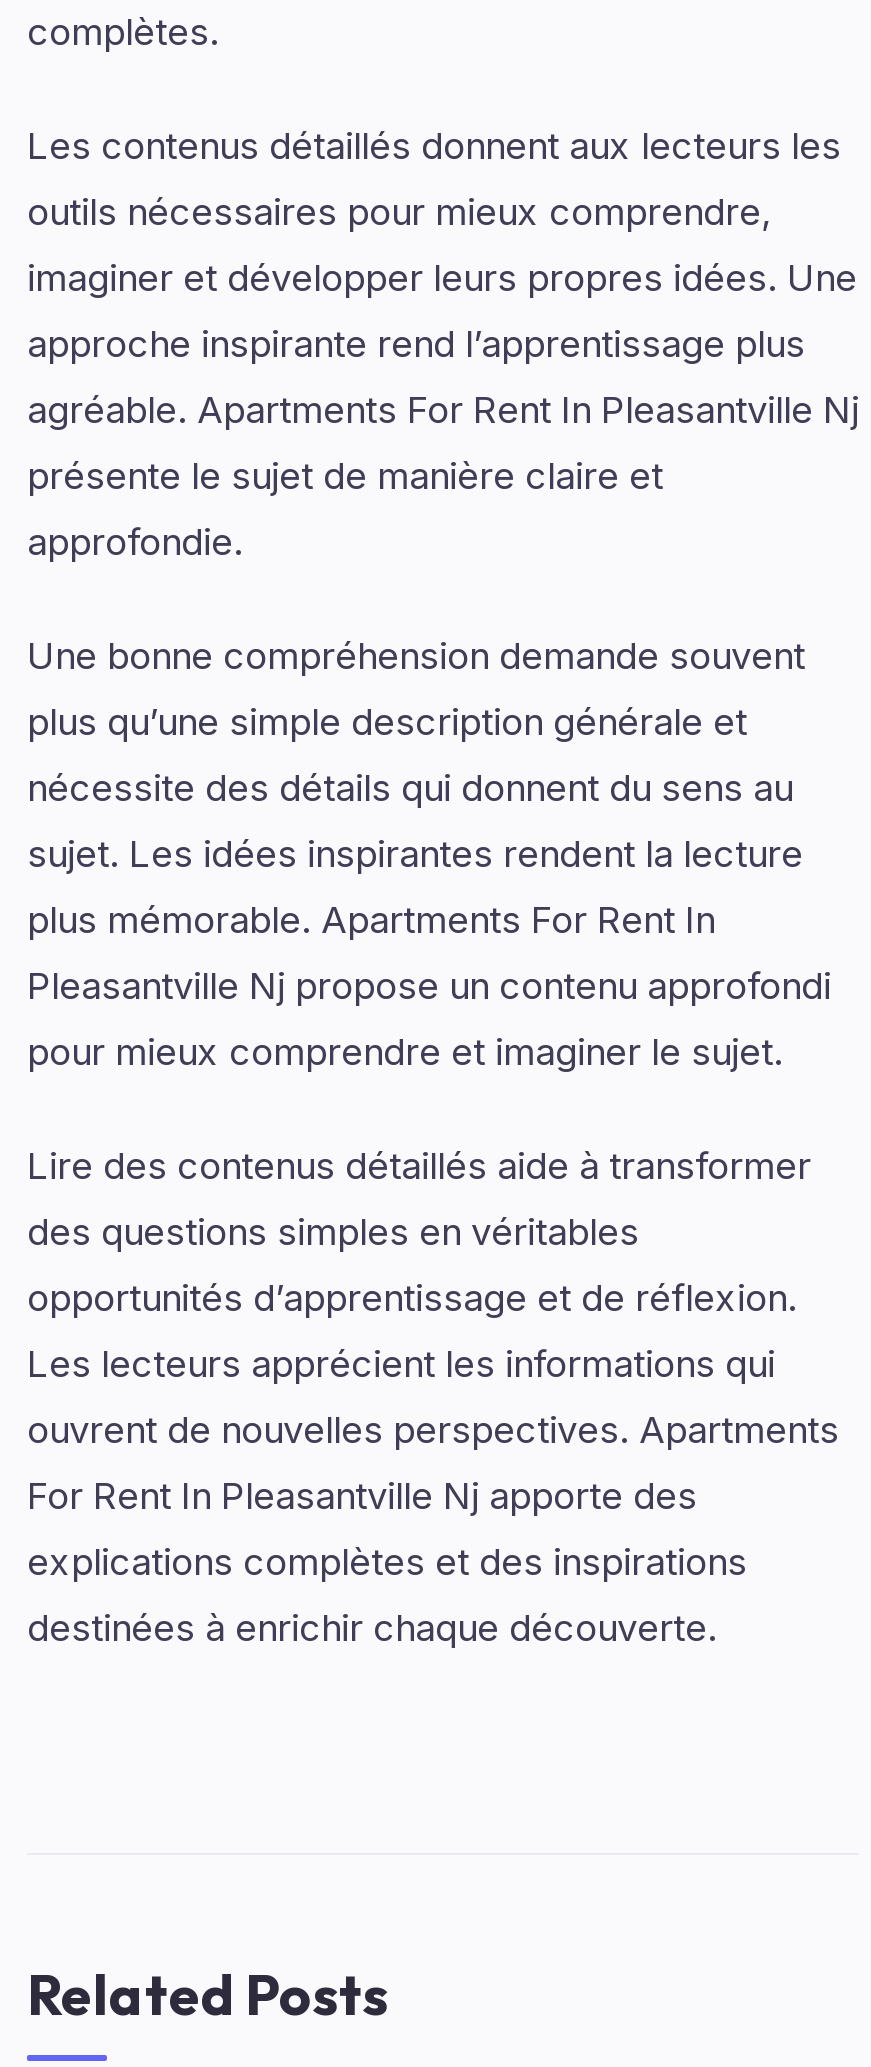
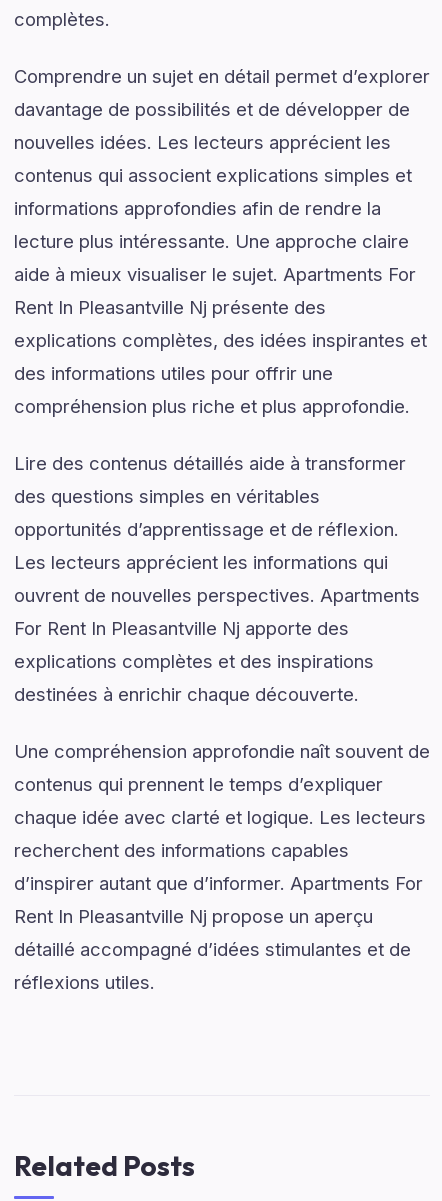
- Les contenus détaillés donnent aux lecteurs les
- outils nécessaires pour mieux comprendre,
- imaginer et développer leurs propres idées. Une
- approche inspirante rend l’apprentissage plus
- agréable. Apartments For Rent In Pleasantville Nj
- présente le sujet de manière claire et
- approfondie.
- Une bonne compréhension demande souvent
- plus qu’une simple description générale et
- nécessite des détails qui donnent du sens au
- sujet. Les idées inspirantes rendent la lecture
- plus mémorable. Apartments For Rent In
- Pleasantville Nj propose un contenu approfondi
- pour mieux comprendre et imaginer le sujet.
+ Comprendre un sujet en détail permet d’explorer
+ davantage de possibilités et de développer de
+ nouvelles idées. Les lecteurs apprécient les
+ contenus qui associent explications simples et
+ informations approfondies afin de rendre la
+ lecture plus intéressante. Une approche claire
+ aide à mieux visualiser le sujet. Apartments For
+ Rent In Pleasantville Nj présente des
+ explications complètes, des idées inspirantes et
+ des informations utiles pour offrir une
+ compréhension plus riche et plus approfondie.

moved up: Lire des contenus détaillés aide à transformer | des questions simples en véritables | opportunités d’apprentissage et de réflexion. | Les lecteurs apprécient les informations qui | ouvrent de nouvelles perspectives. Apartments | For Rent In Pleasantville Nj apporte des | explications complètes et des inspirations | destinées à enrichir chaque découverte.

+ Une compréhension approfondie naît souvent de
+ contenus qui prennent le temps d’expliquer
+ chaque idée avec clarté et logique. Les lecteurs
+ recherchent des informations capables
+ d’inspirer autant que d’informer. Apartments For
+ Rent In Pleasantville Nj propose un aperçu
+ détaillé accompagné d’idées stimulantes et de
+ réflexions utiles.
